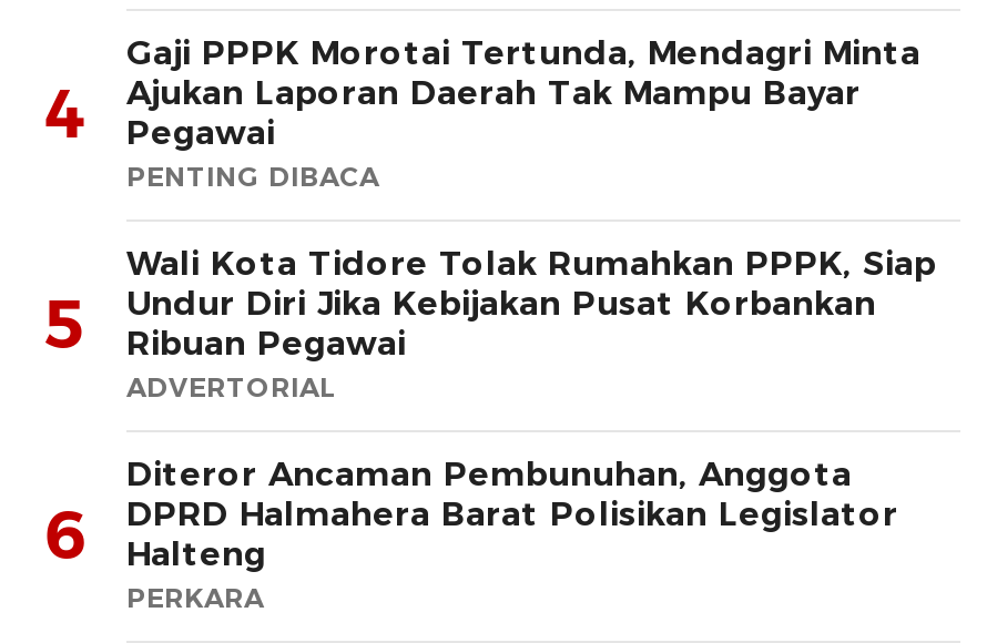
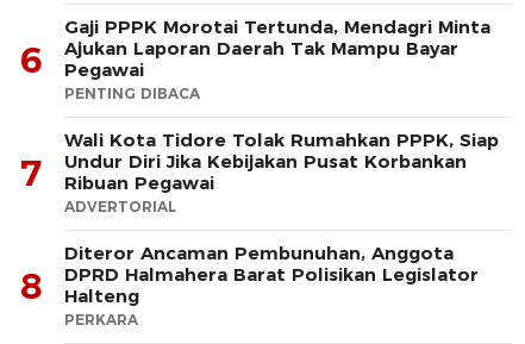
- 4 Ajukan Laporan Daerah Tak Mampu Bayar Pegawai
+ 6 Ajukan Laporan Daerah Tak Mampu Bayar Pegawai

- 5 Undur Diri Jika Kebijakan Pusat Korbankan Ribuan Pegawai
+ 7 Undur Diri Jika Kebijakan Pusat Korbankan Ribuan Pegawai

- 6 DPRD Halmahera Barat Polisikan Legislator Halteng
+ 8 DPRD Halmahera Barat Polisikan Legislator Halteng
